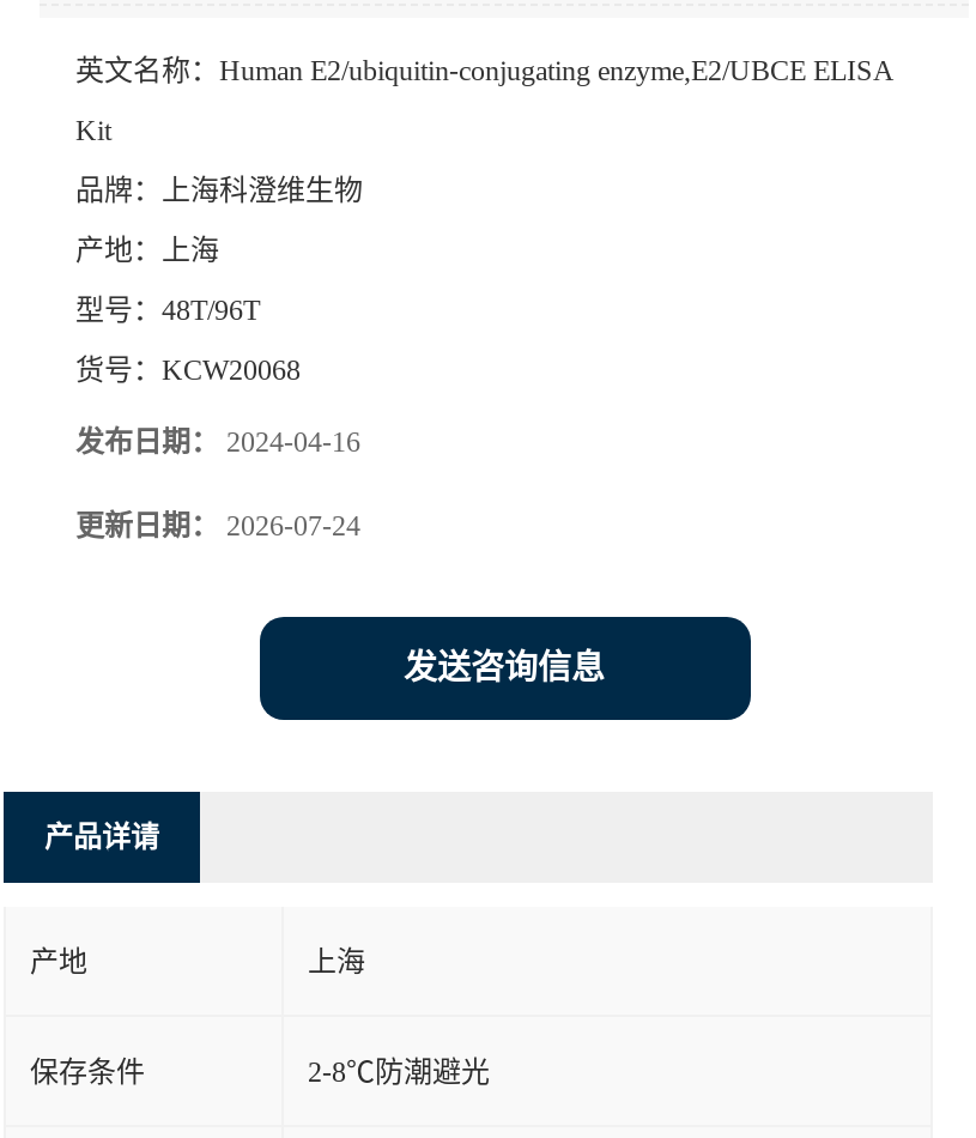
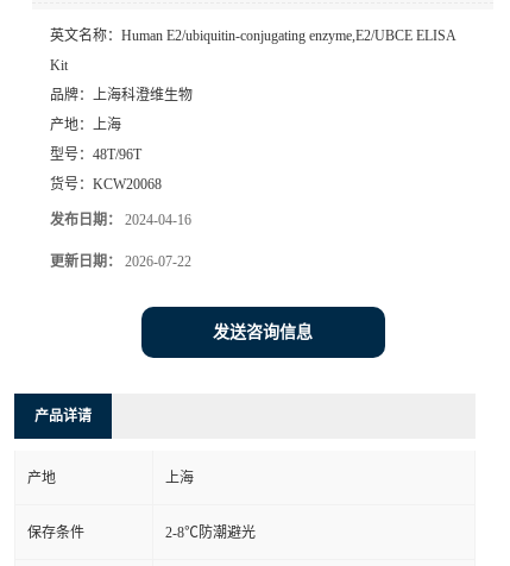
- 更新日期：2026-07-24
+ 更新日期：2026-07-22
